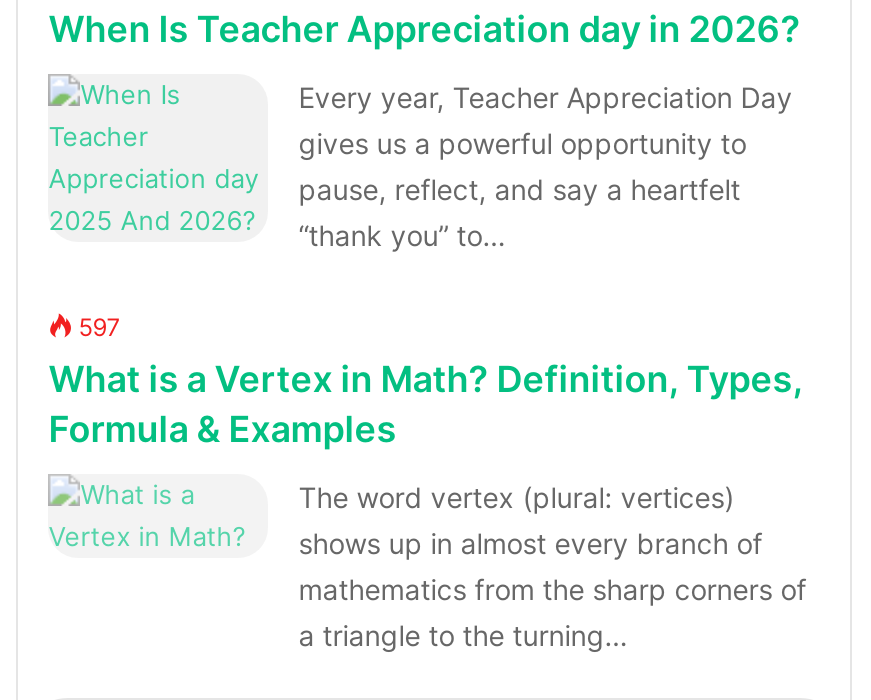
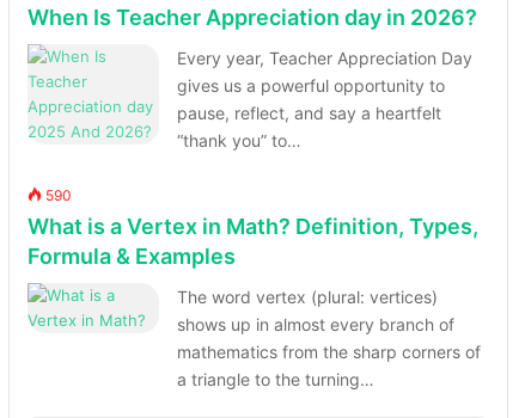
- 597
+ 590
